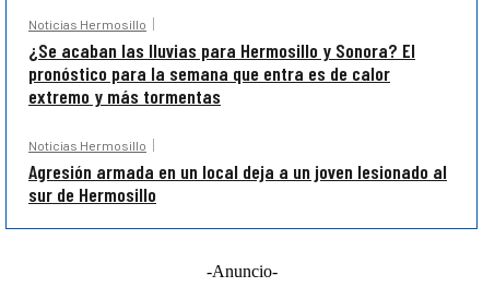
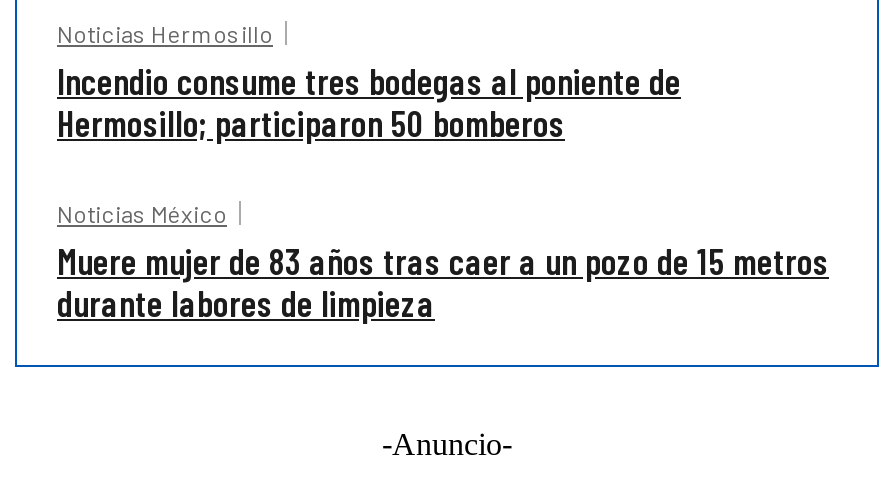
- ¿Se acaban las lluvias para Hermosillo y Sonora? El
- pronóstico para la semana que entra es de calor
- extremo y más tormentas
+ Incendio consume tres bodegas al poniente de
+ Hermosillo; participaron 50 bomberos

- Noticias Hermosillo
- Agresión armada en un local deja a un joven lesionado al
- sur de Hermosillo
+ Noticias México
+ Muere mujer de 83 años tras caer a un pozo de 15 metros
+ durante labores de limpieza
